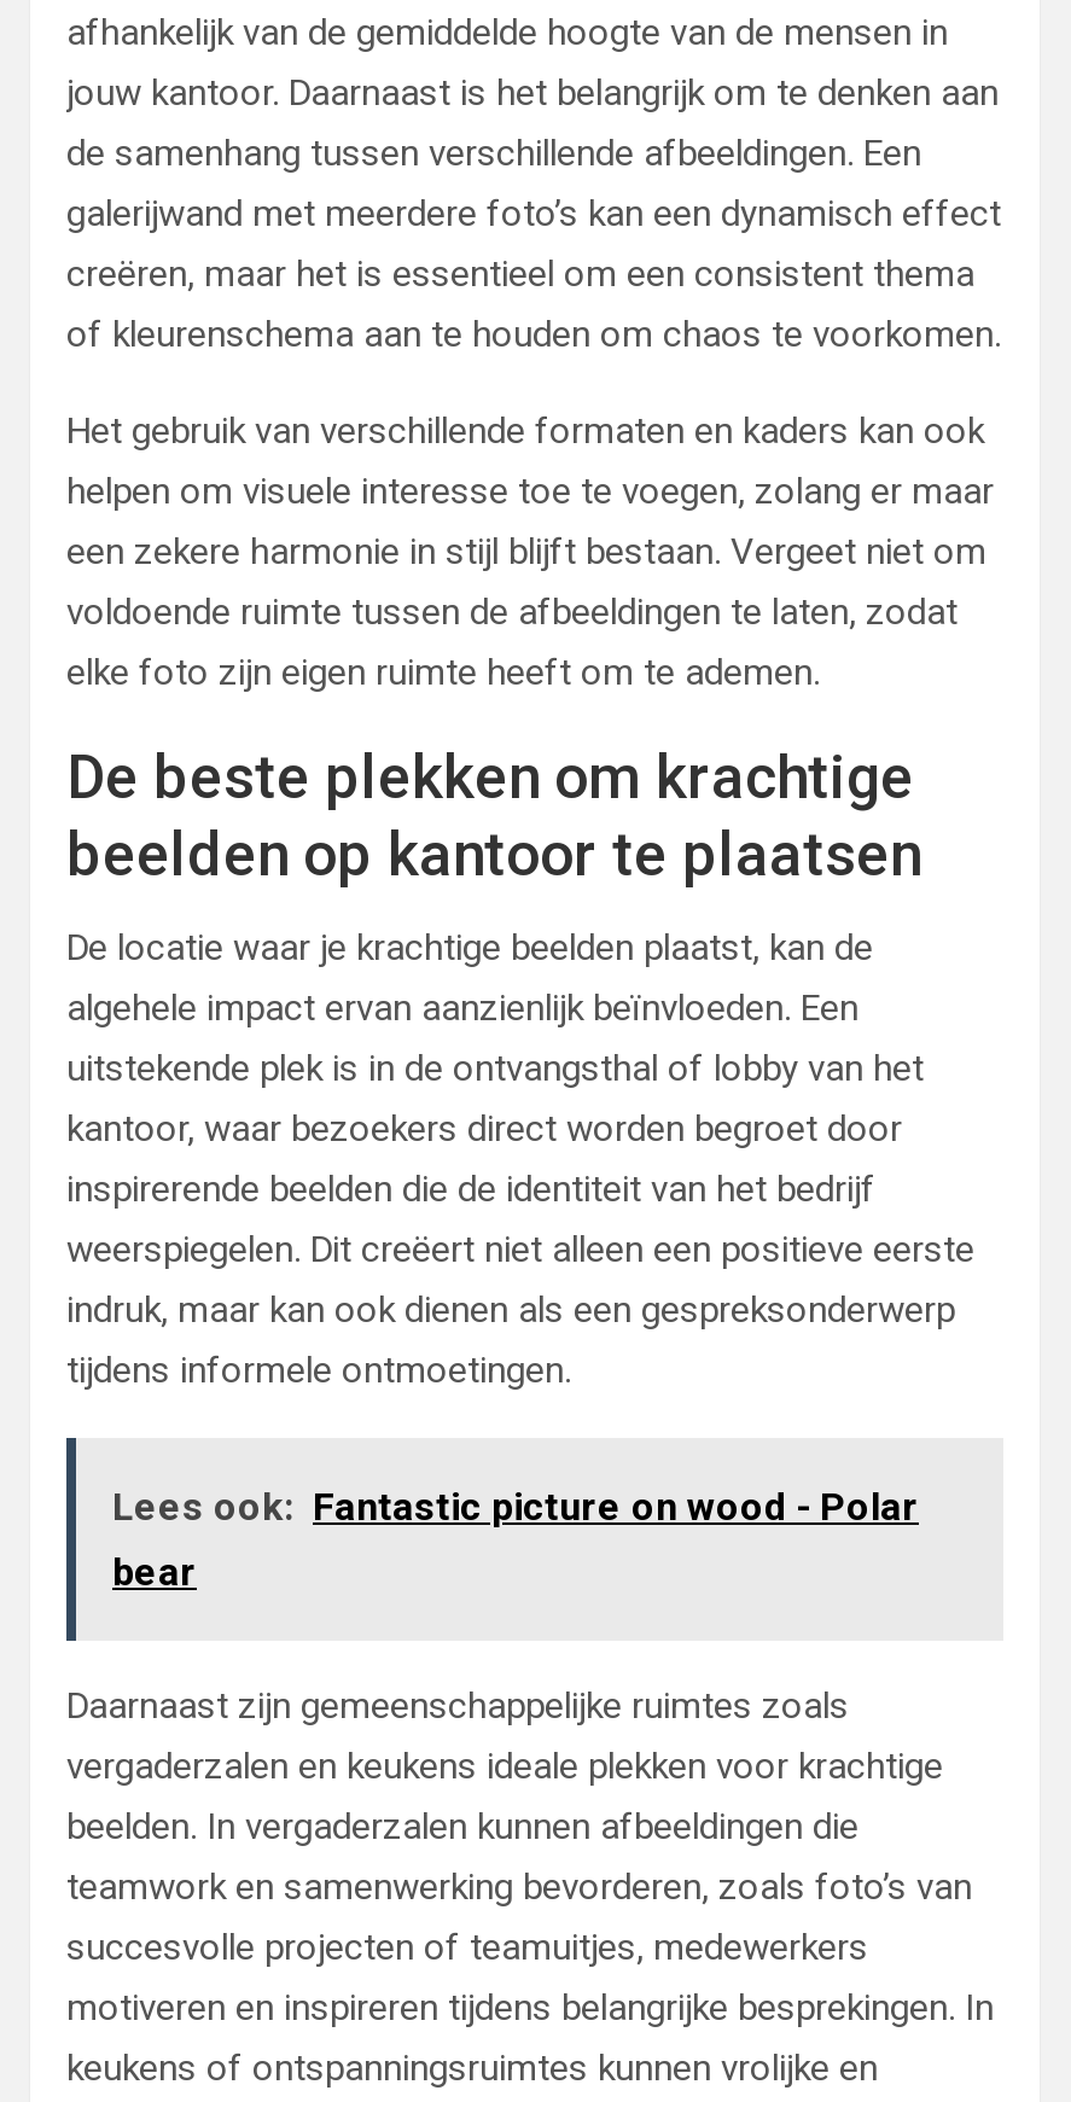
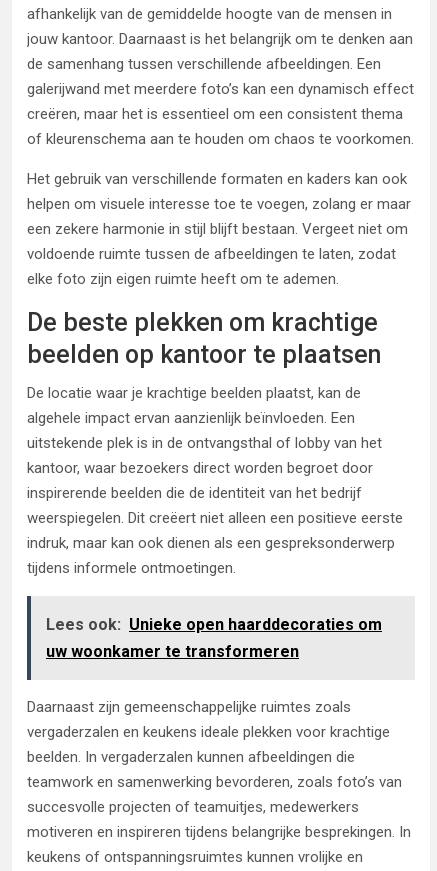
- Lees ook: Fantastic picture on wood - Polar
- bear
+ Lees ook: Unieke open haarddecoraties om
+ uw woonkamer te transformeren
